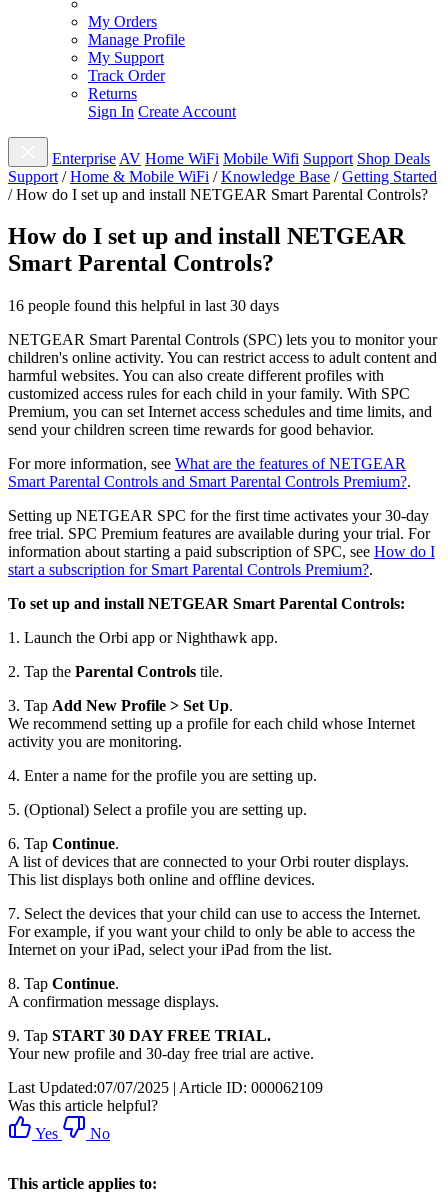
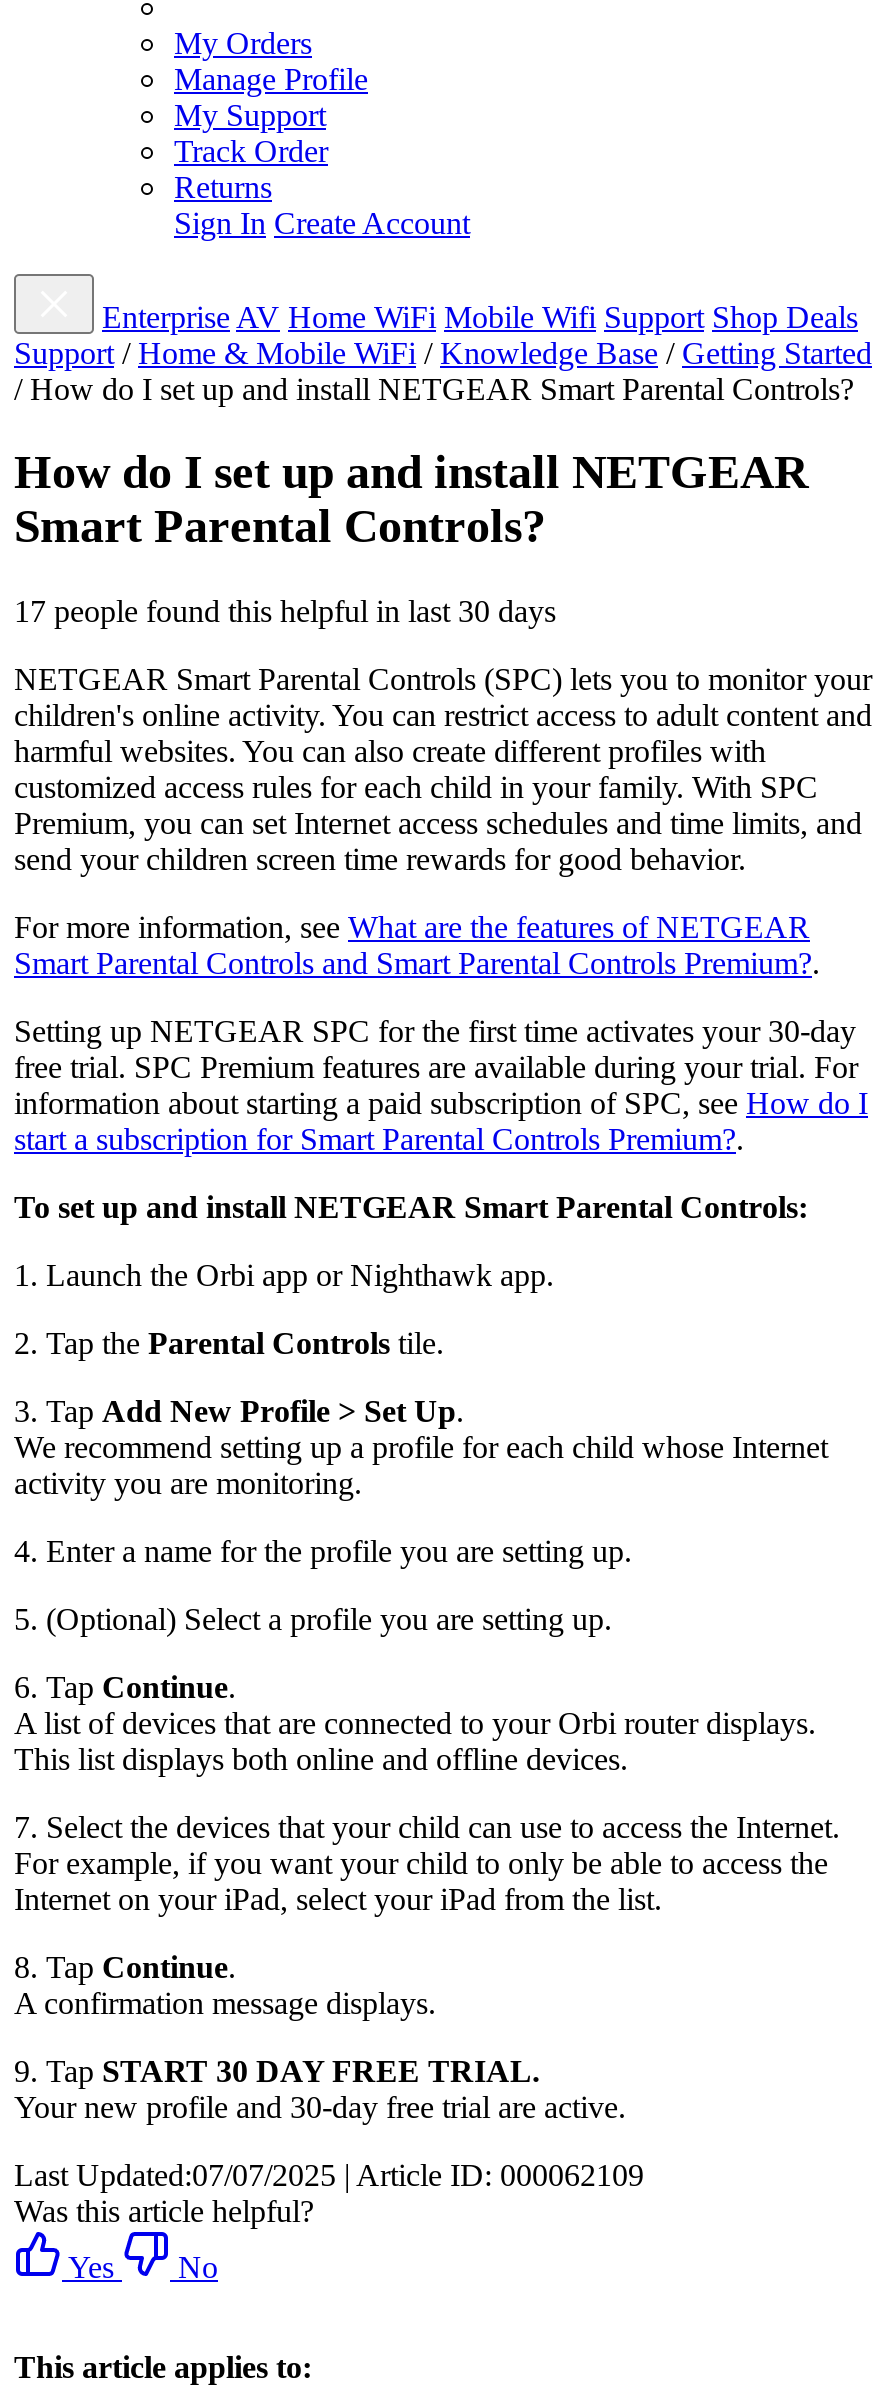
- 16 people found this helpful in last 30 days
+ 17 people found this helpful in last 30 days
